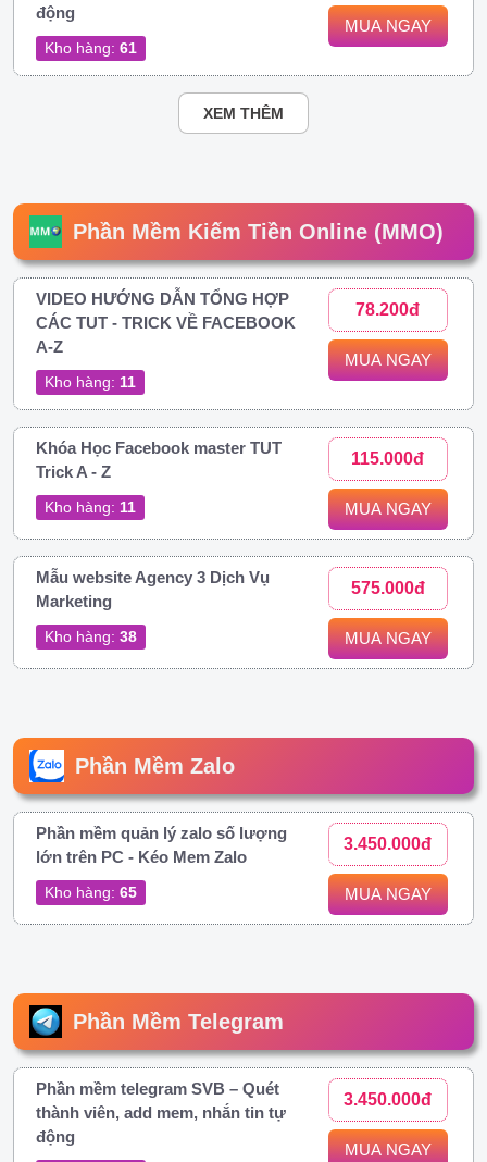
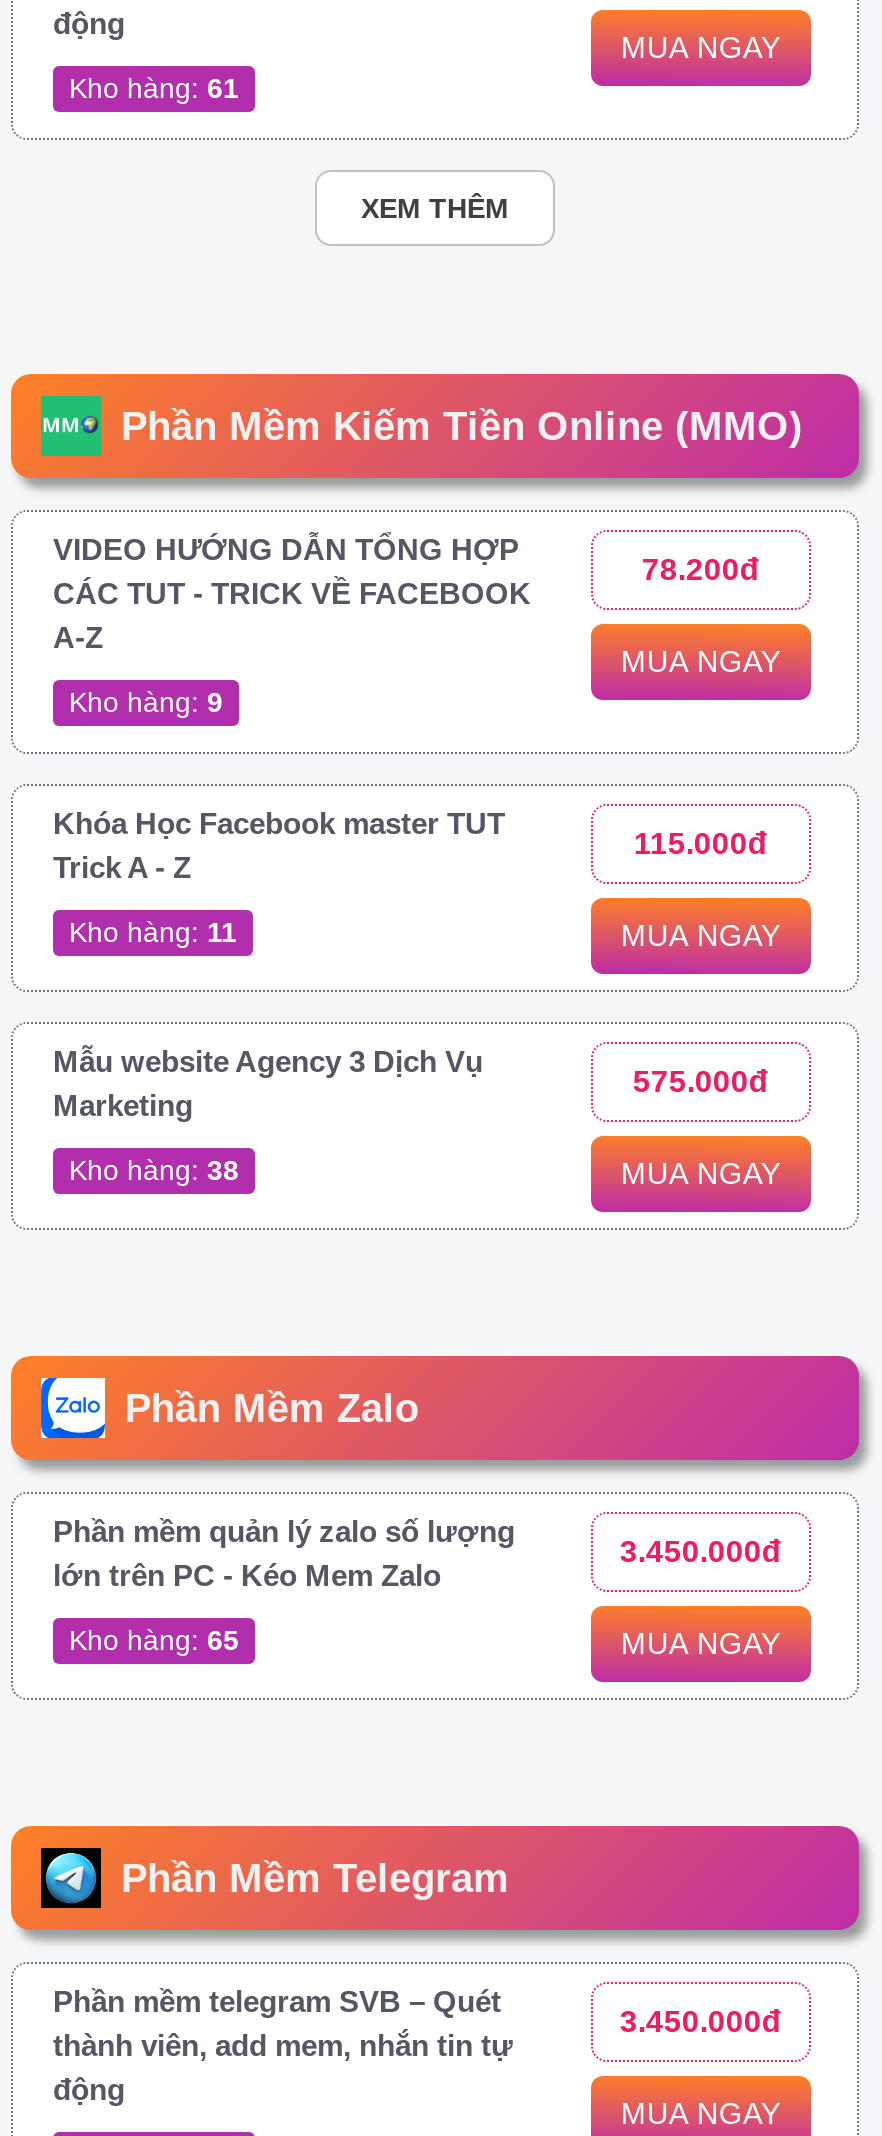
- Kho hàng: 11
+ Kho hàng: 9
